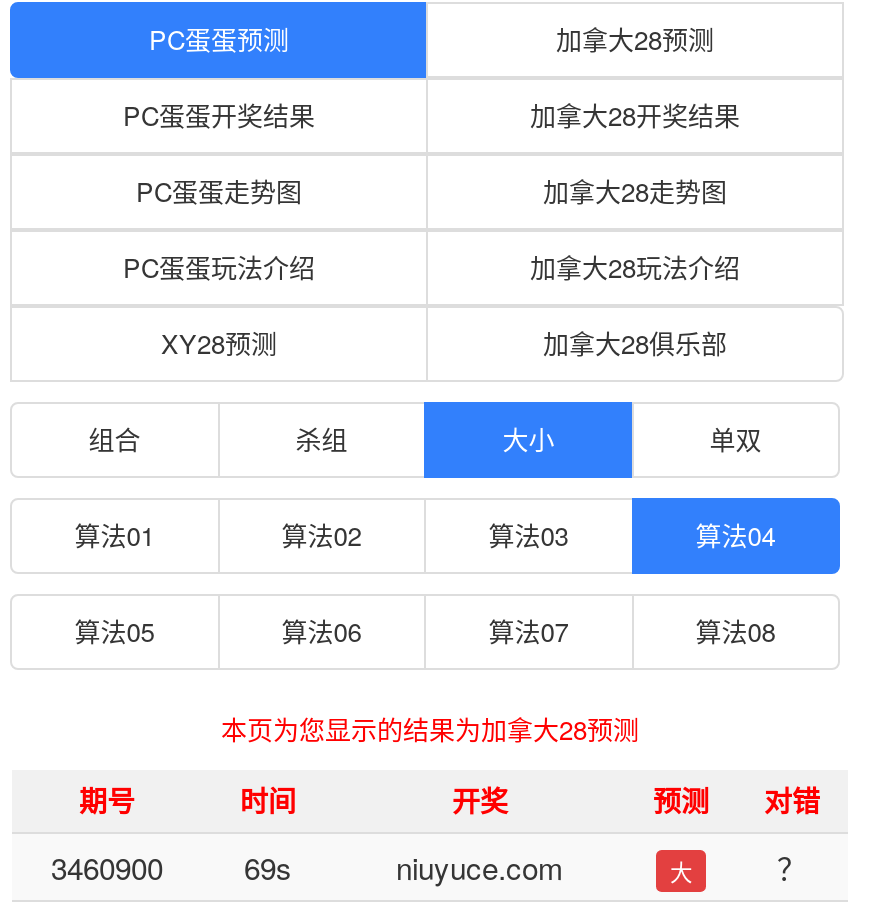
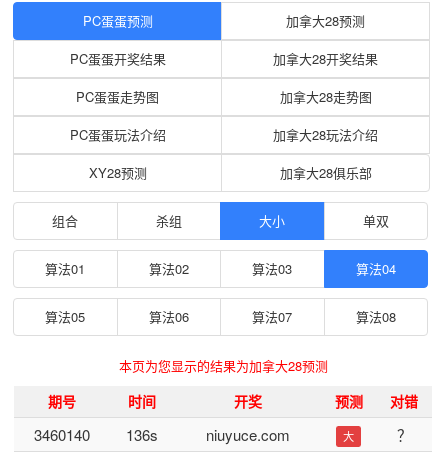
- 3460900
- 69s
+ 3460140
+ 136s
